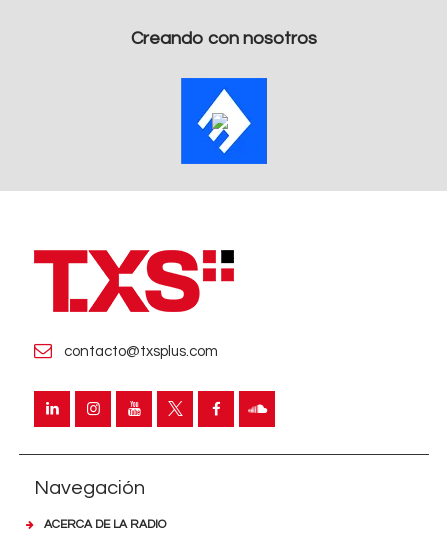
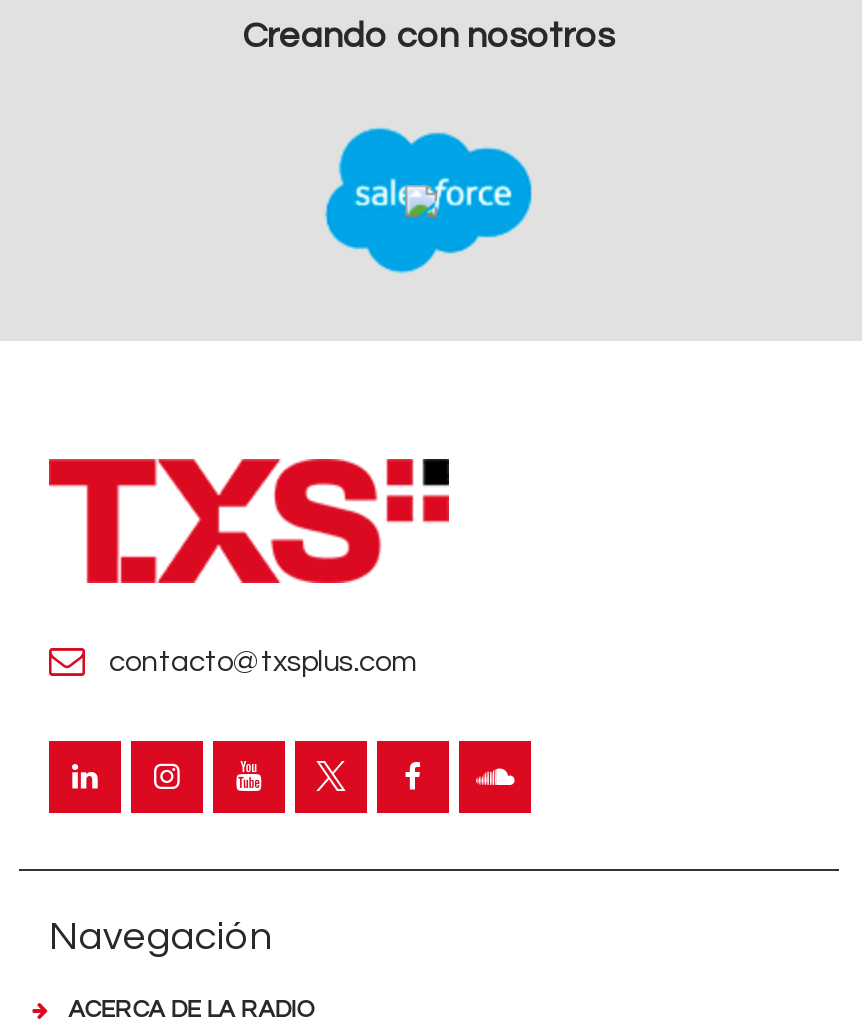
- [image]
+ [image]
